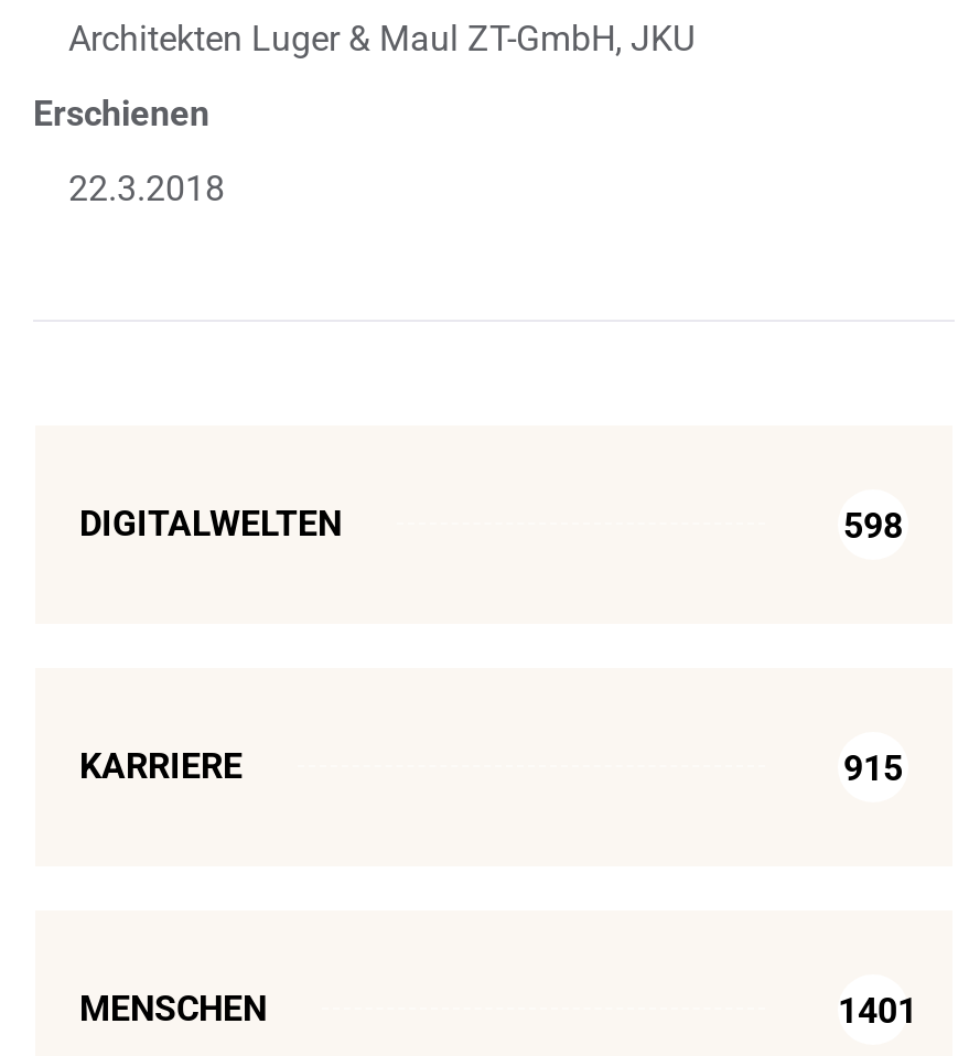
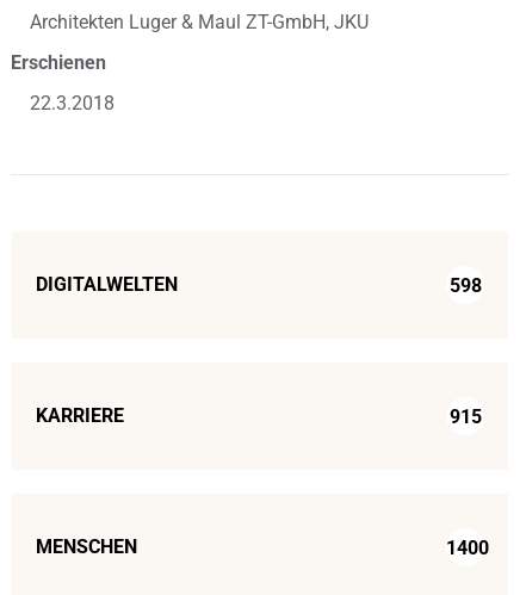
- 1401
+ 1400
